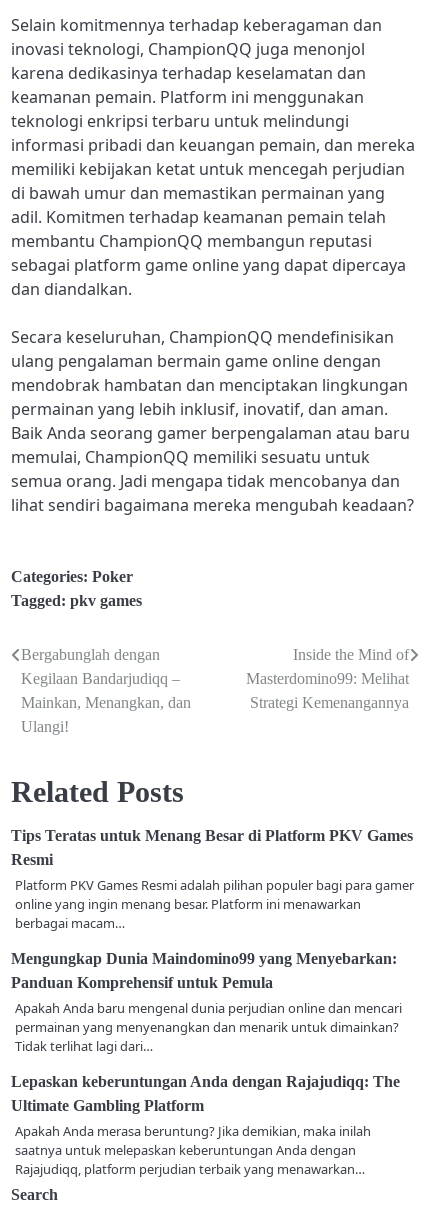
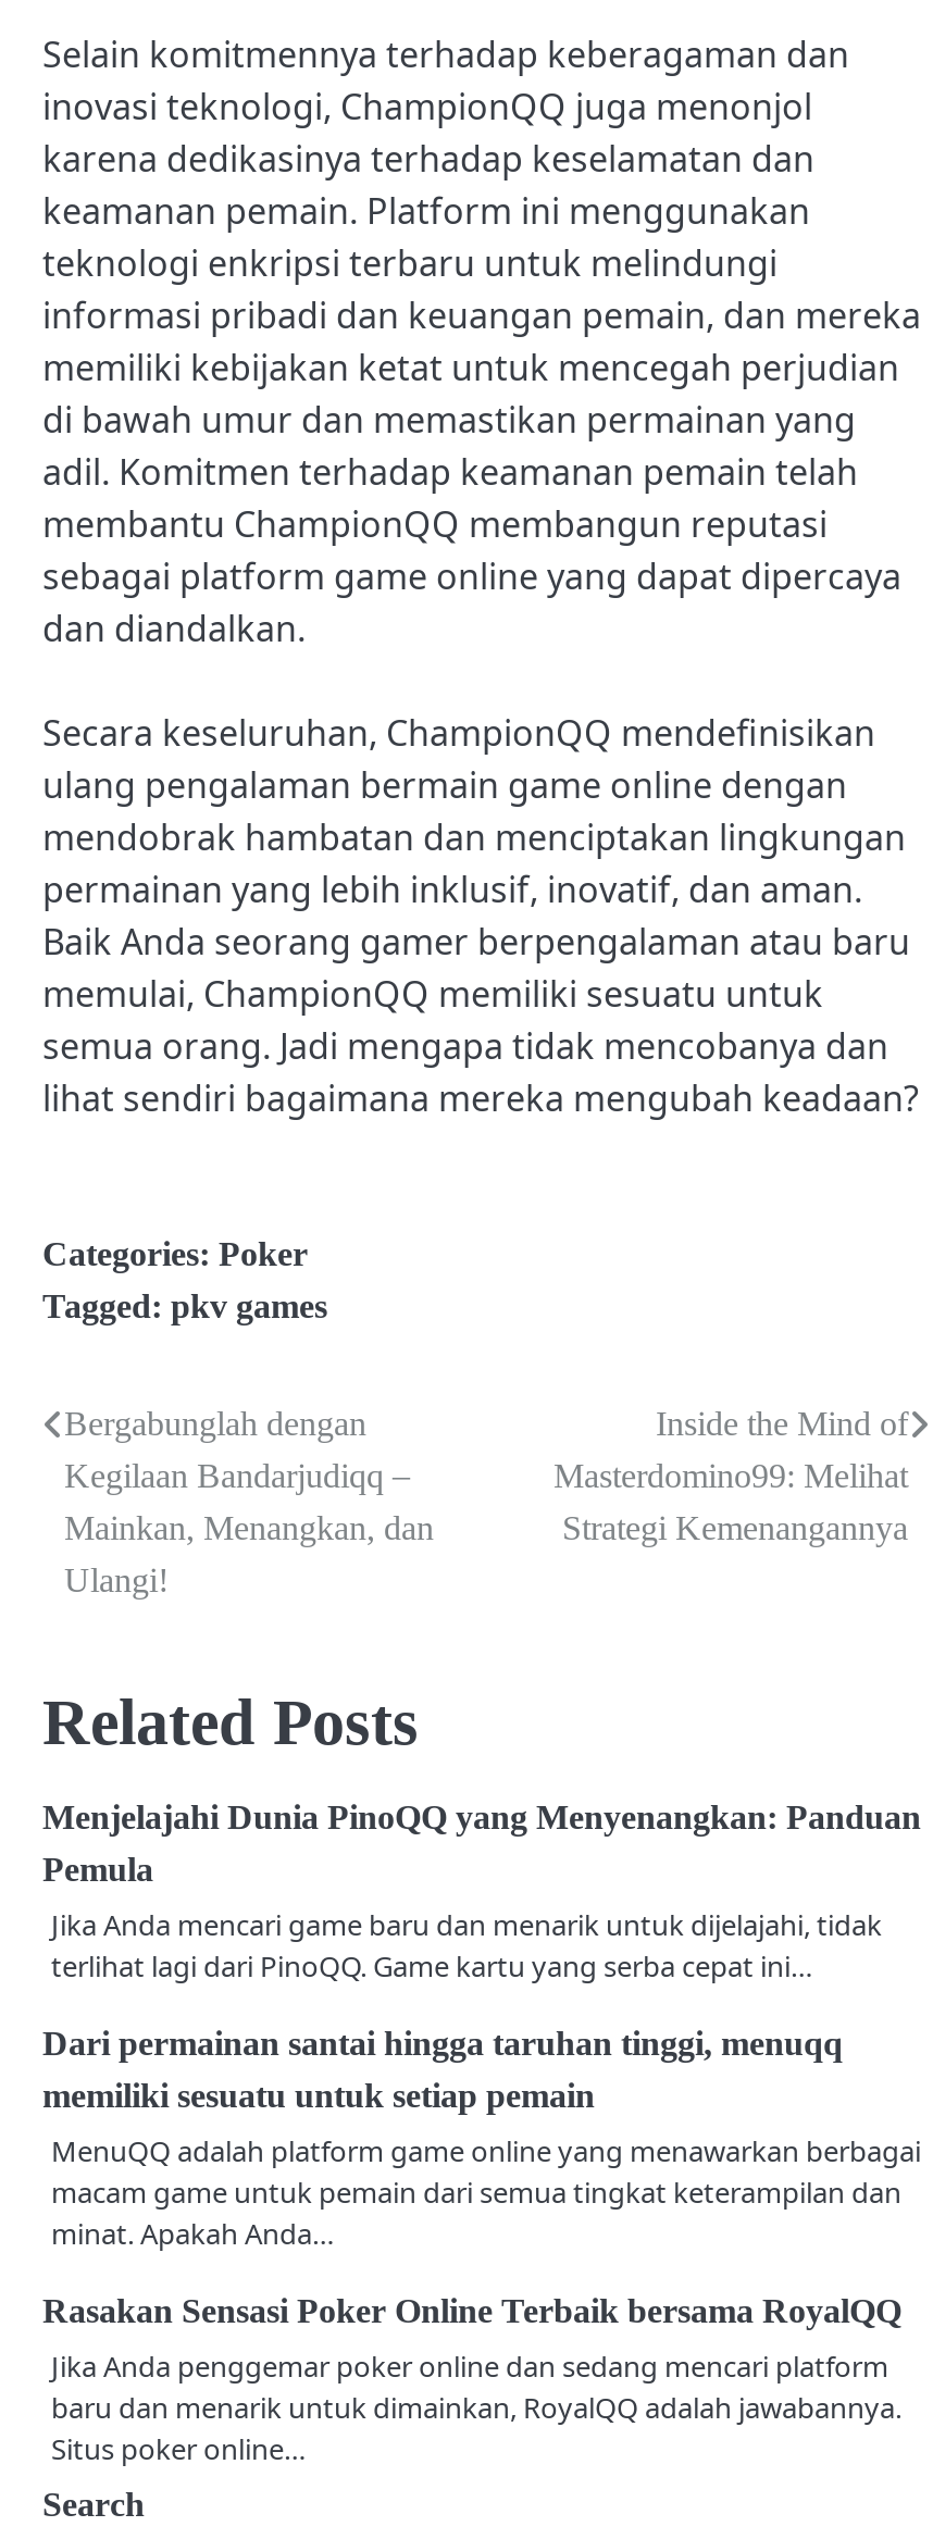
- Tips Teratas untuk Menang Besar di Platform PKV Games
- Resmi
- Platform PKV Games Resmi adalah pilihan populer bagi para gamer
- online yang ingin menang besar. Platform ini menawarkan
- berbagai macam…
+ Menjelajahi Dunia PinoQQ yang Menyenangkan: Panduan
+ Pemula
+ Jika Anda mencari game baru dan menarik untuk dijelajahi, tidak
+ terlihat lagi dari PinoQQ. Game kartu yang serba cepat ini…

- Mengungkap Dunia Maindomino99 yang Menyebarkan:
- Panduan Komprehensif untuk Pemula
- Apakah Anda baru mengenal dunia perjudian online dan mencari
- permainan yang menyenangkan dan menarik untuk dimainkan?
- Tidak terlihat lagi dari…
+ Dari permainan santai hingga taruhan tinggi, menuqq
+ memiliki sesuatu untuk setiap pemain
+ MenuQQ adalah platform game online yang menawarkan berbagai
+ macam game untuk pemain dari semua tingkat keterampilan dan
+ minat. Apakah Anda…

- Lepaskan keberuntungan Anda dengan Rajajudiqq: The
- Ultimate Gambling Platform
- Apakah Anda merasa beruntung? Jika demikian, maka inilah
- saatnya untuk melepaskan keberuntungan Anda dengan
- Rajajudiqq, platform perjudian terbaik yang menawarkan…
+ Rasakan Sensasi Poker Online Terbaik bersama RoyalQQ
+ Jika Anda penggemar poker online dan sedang mencari platform
+ baru dan menarik untuk dimainkan, RoyalQQ adalah jawabannya.
+ Situs poker online…
